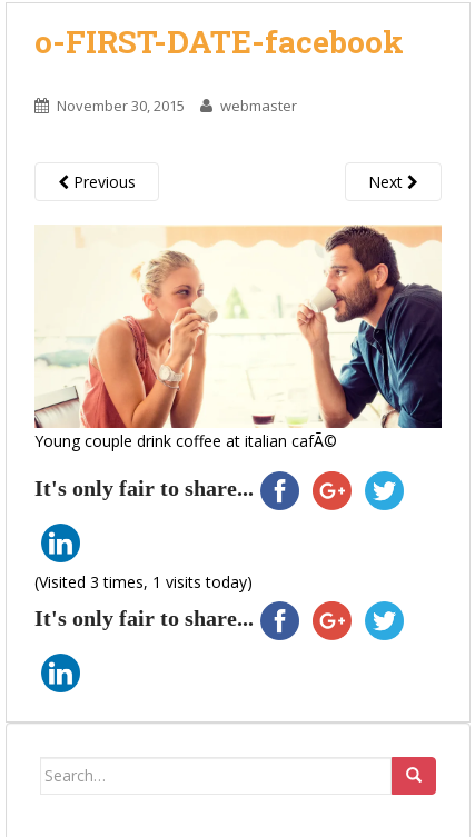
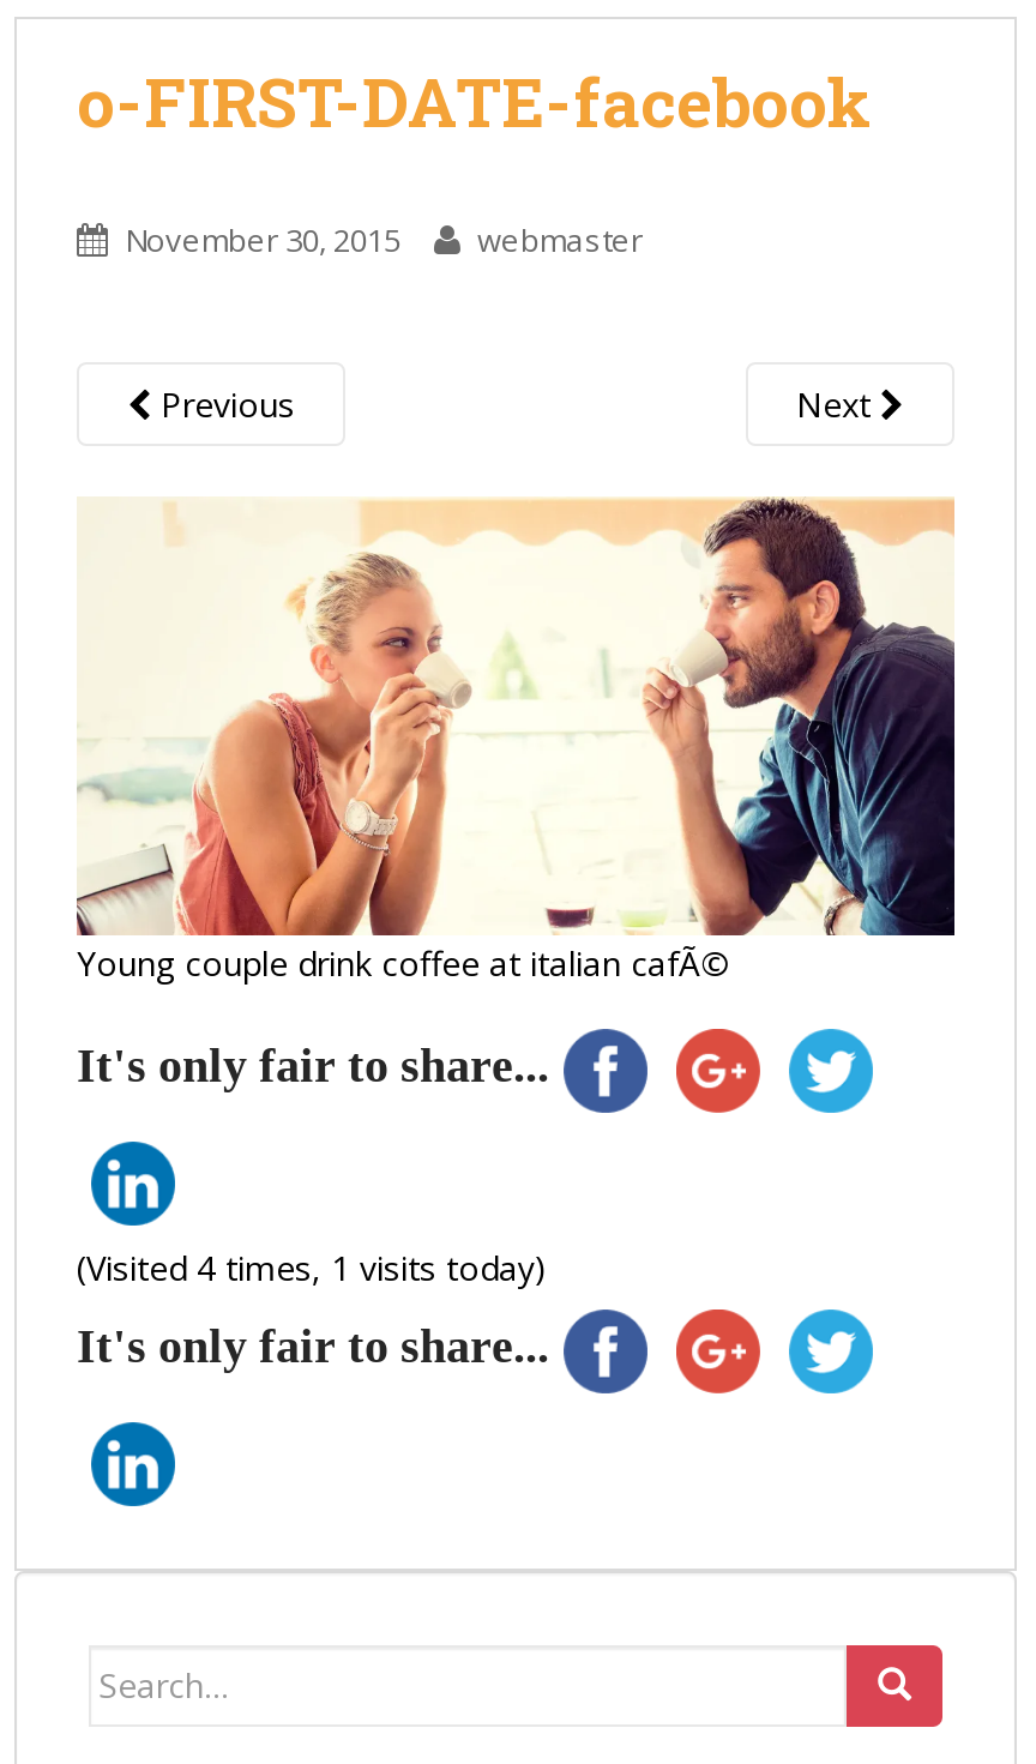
- (Visited 3 times, 1 visits today)
+ (Visited 4 times, 1 visits today)
